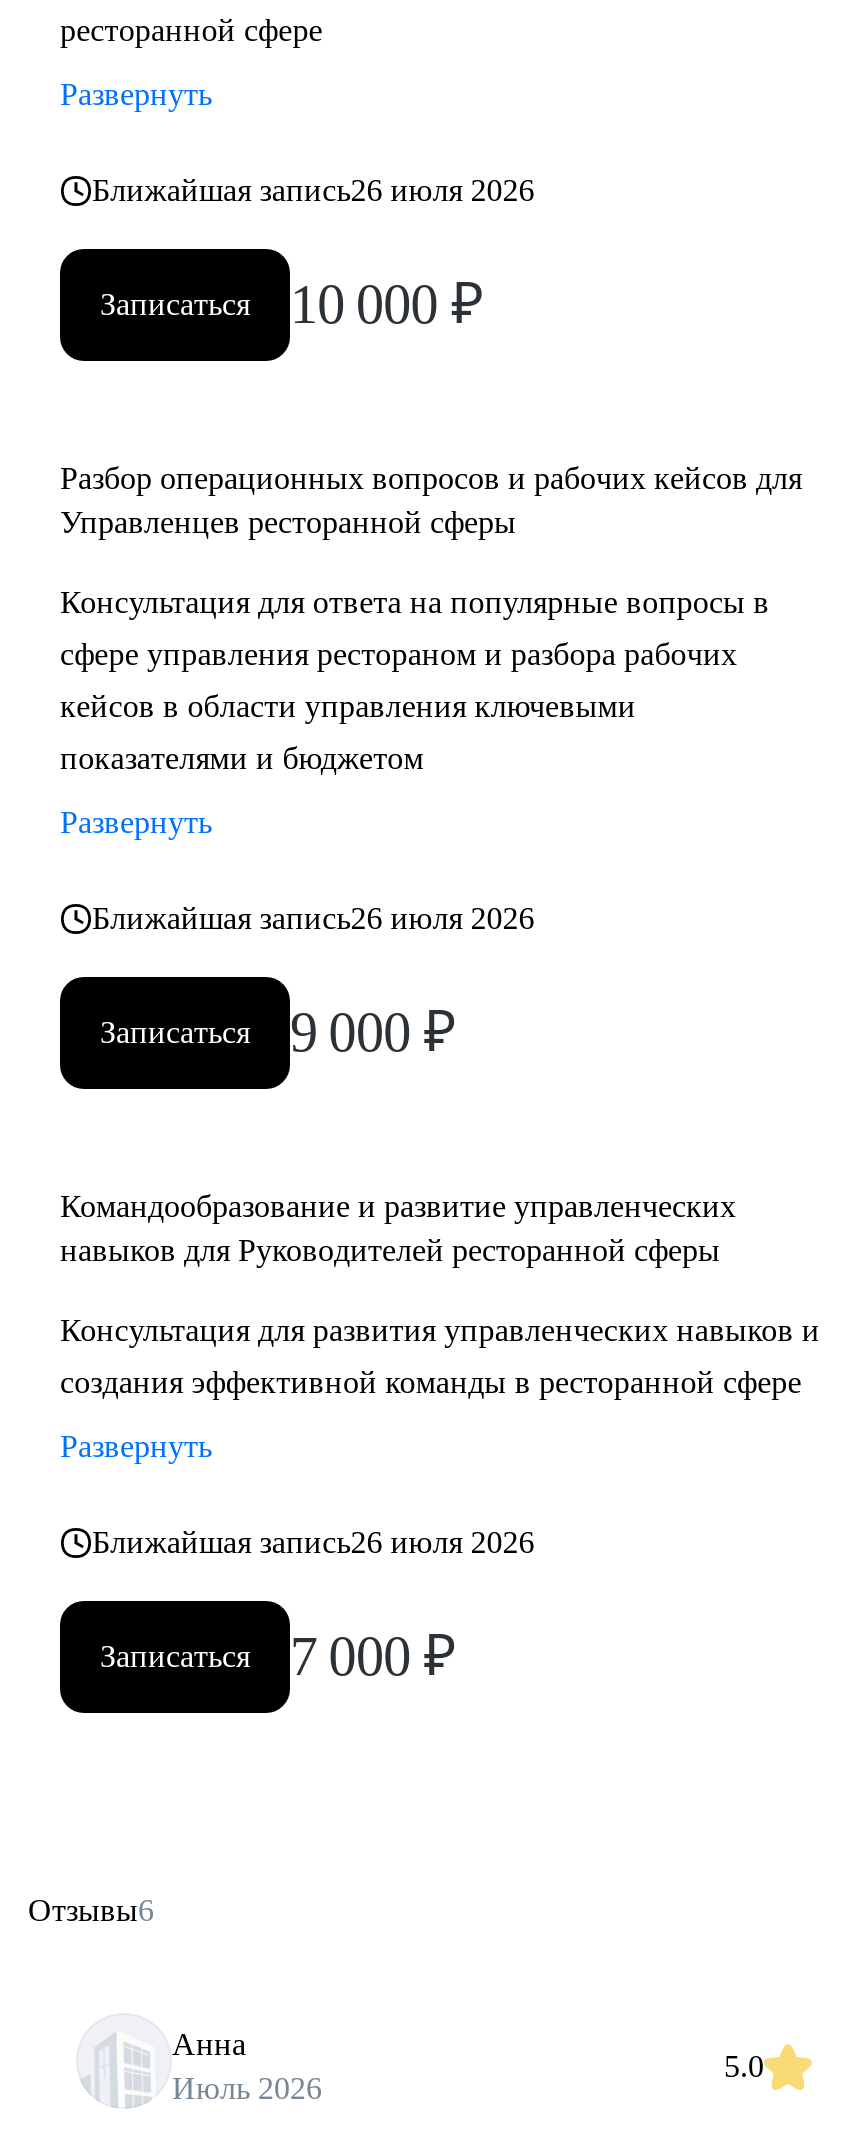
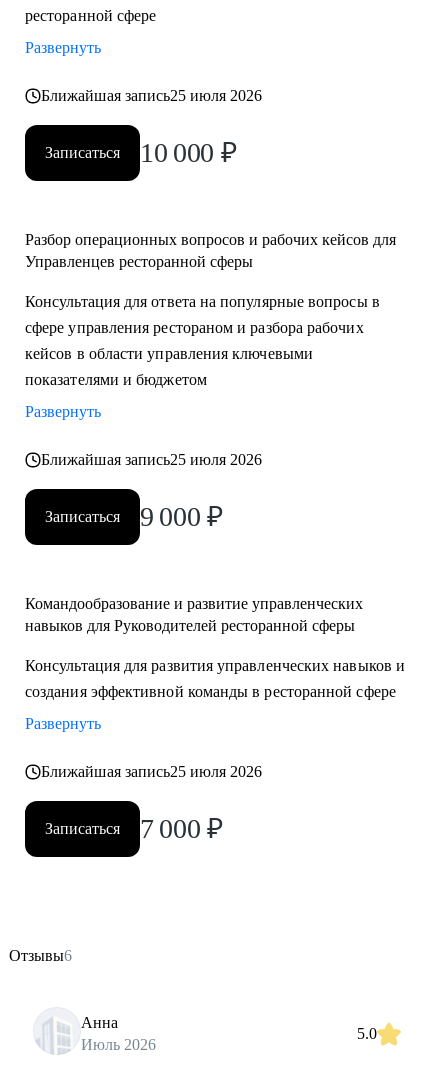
- Ближайшая запись26 июля 2026
+ Ближайшая запись25 июля 2026

- Ближайшая запись26 июля 2026
+ Ближайшая запись25 июля 2026

- Ближайшая запись26 июля 2026
+ Ближайшая запись25 июля 2026
